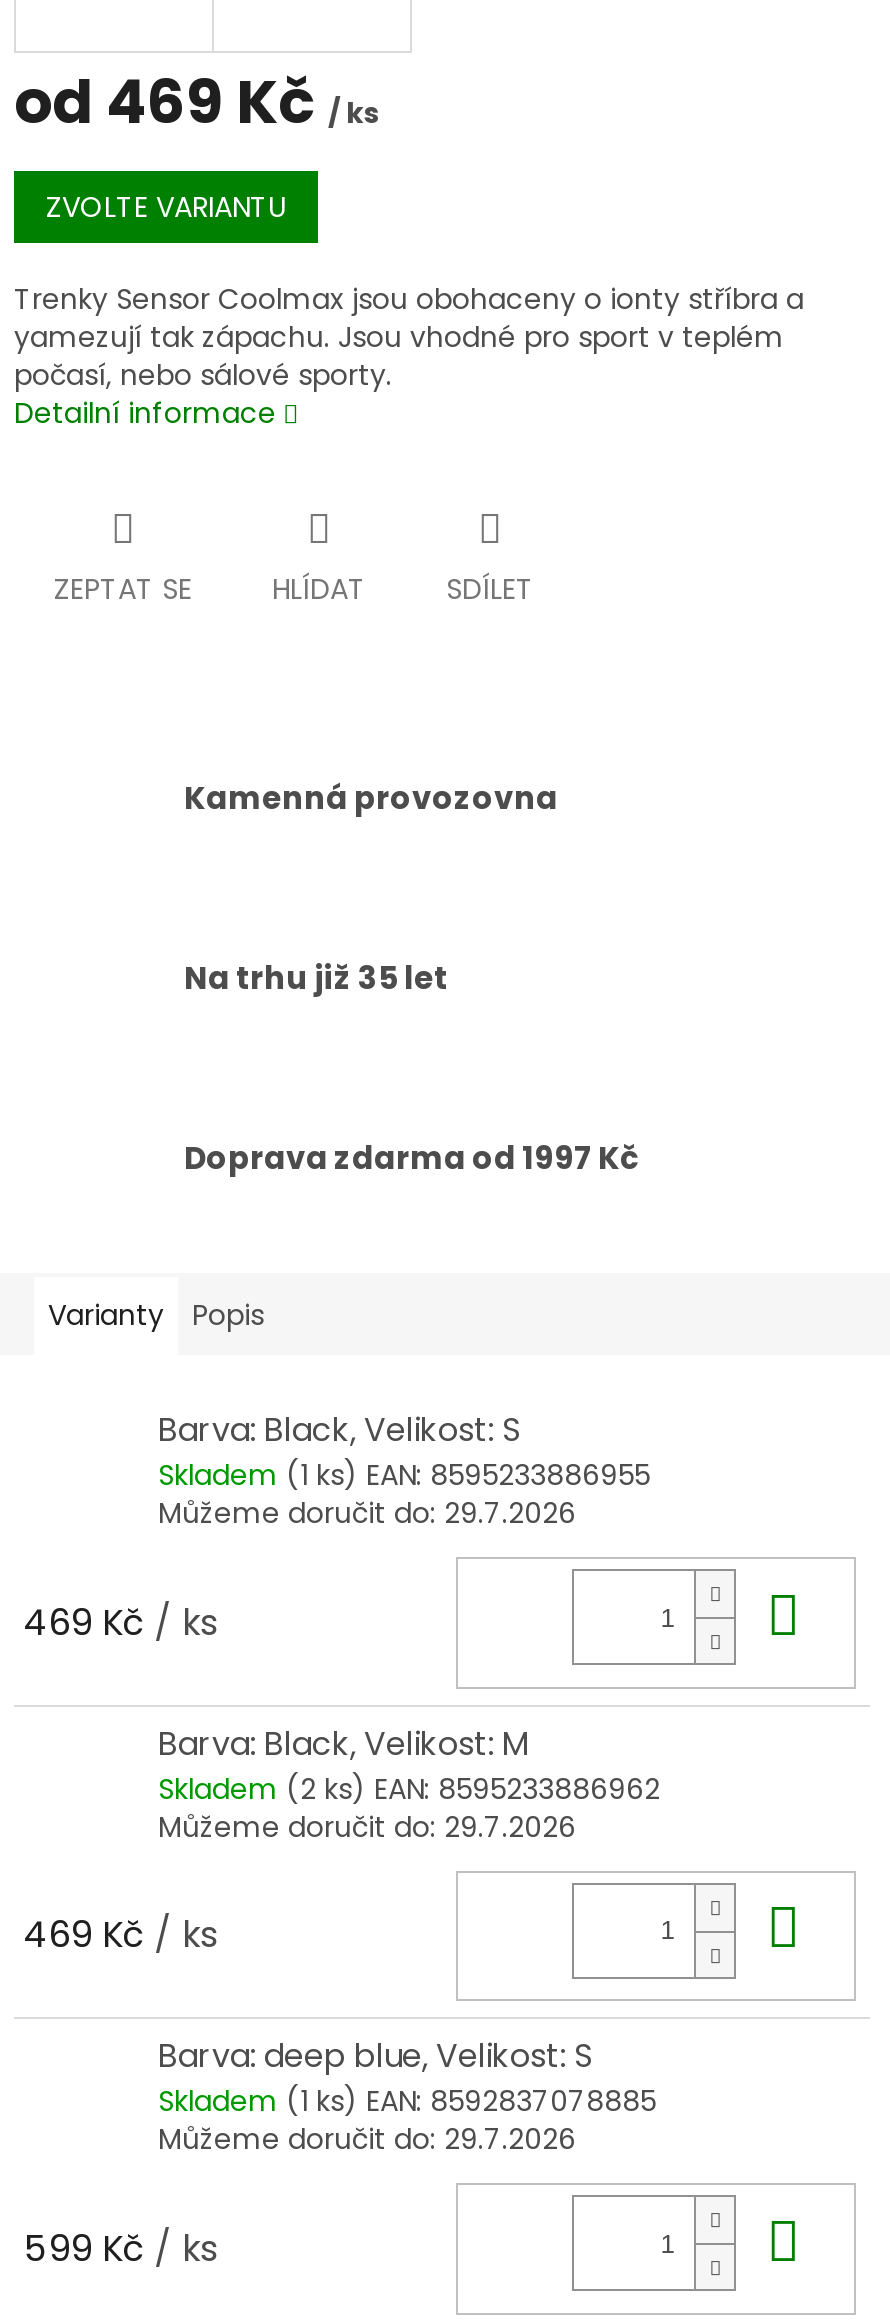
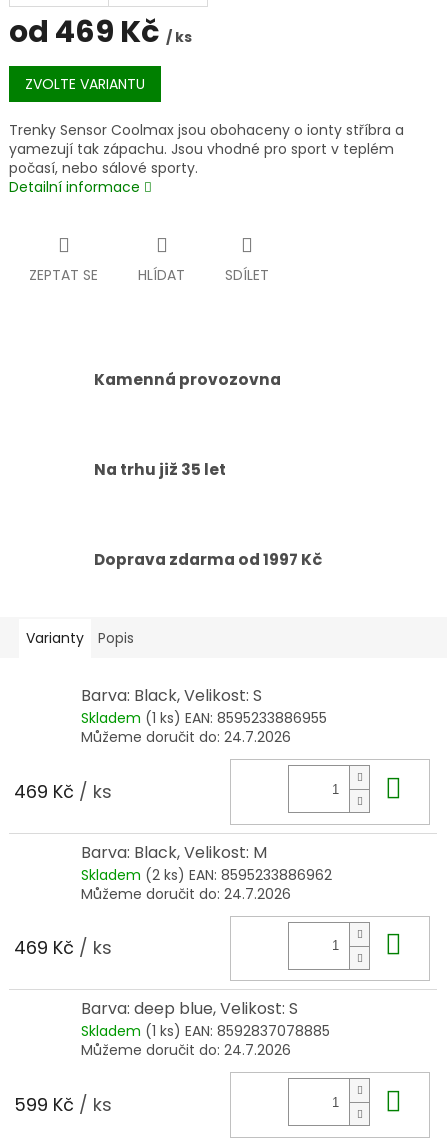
- Můžeme doručit do: 29.7.2026
+ Můžeme doručit do: 24.7.2026

- Můžeme doručit do: 29.7.2026
+ Můžeme doručit do: 24.7.2026

- Můžeme doručit do: 29.7.2026
+ Můžeme doručit do: 24.7.2026
